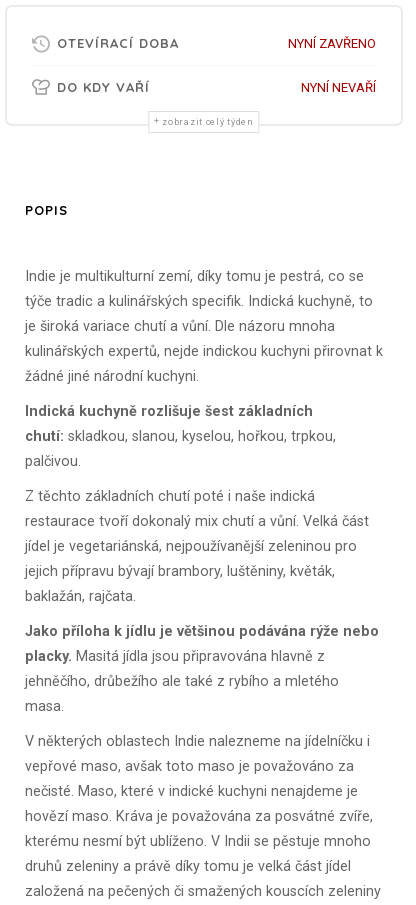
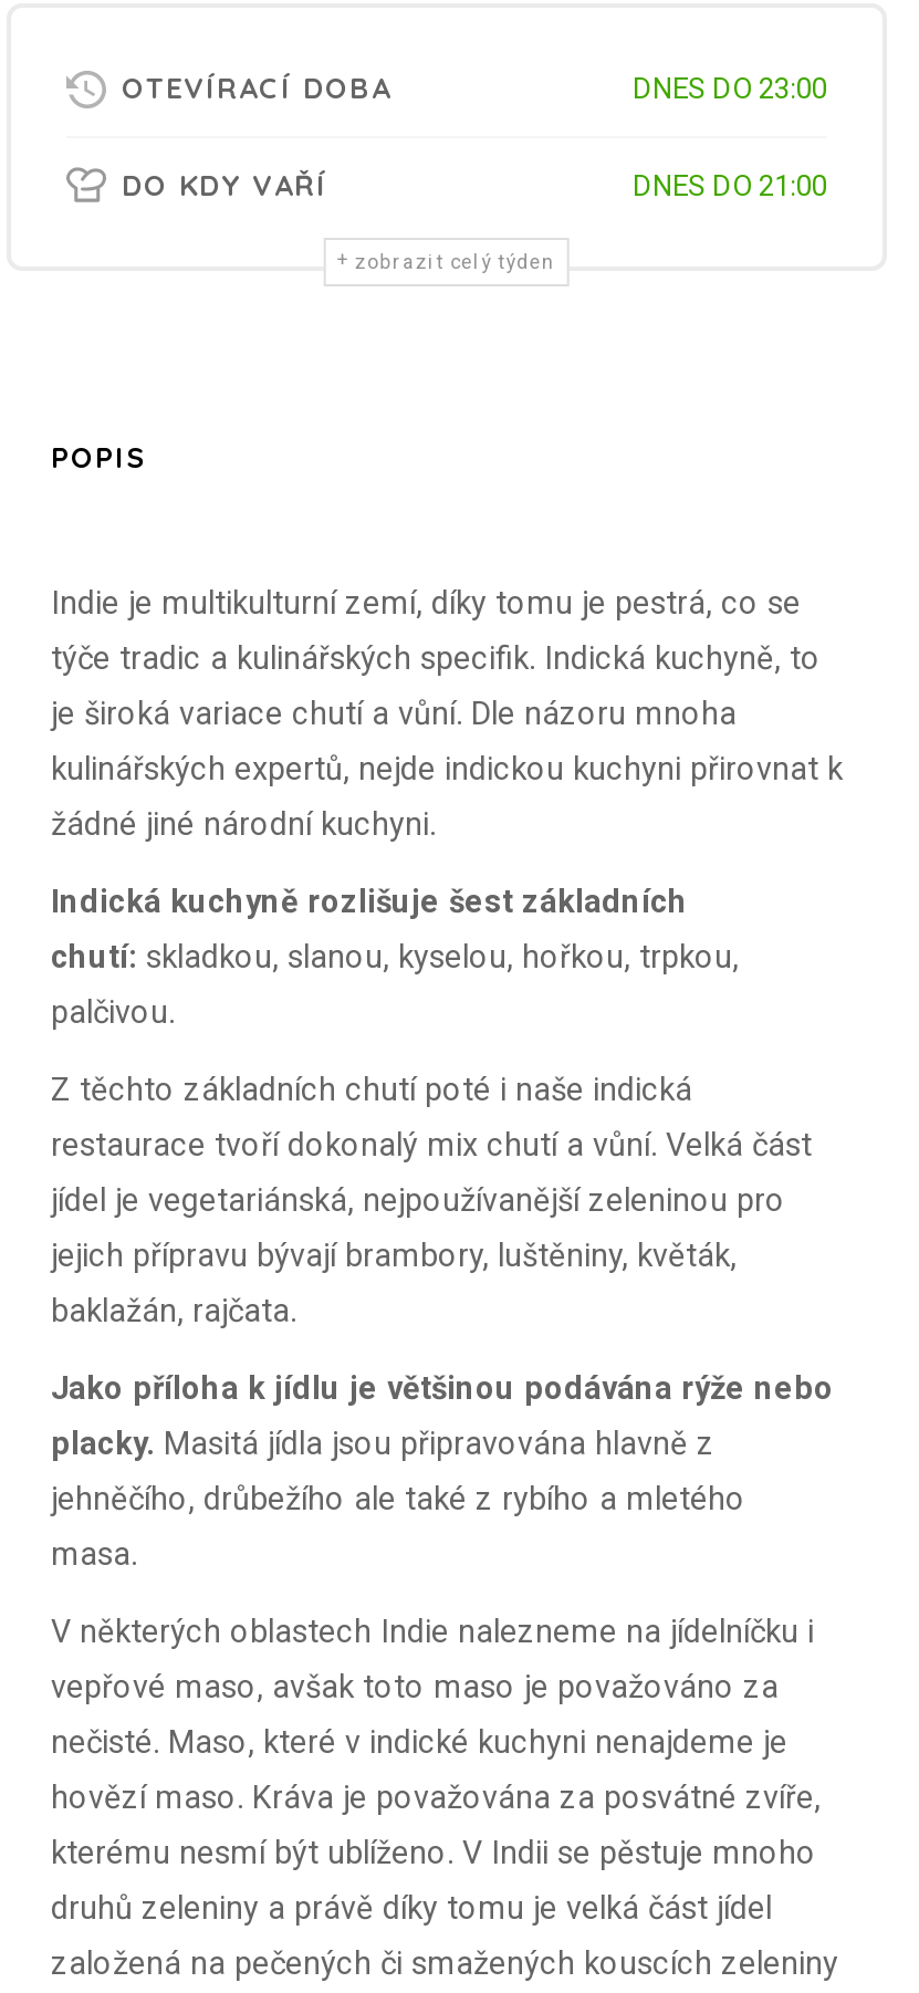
- NYNÍ ZAVŘENO
+ DNES DO 23:00

- NYNÍ NEVAŘÍ
+ DNES DO 21:00
